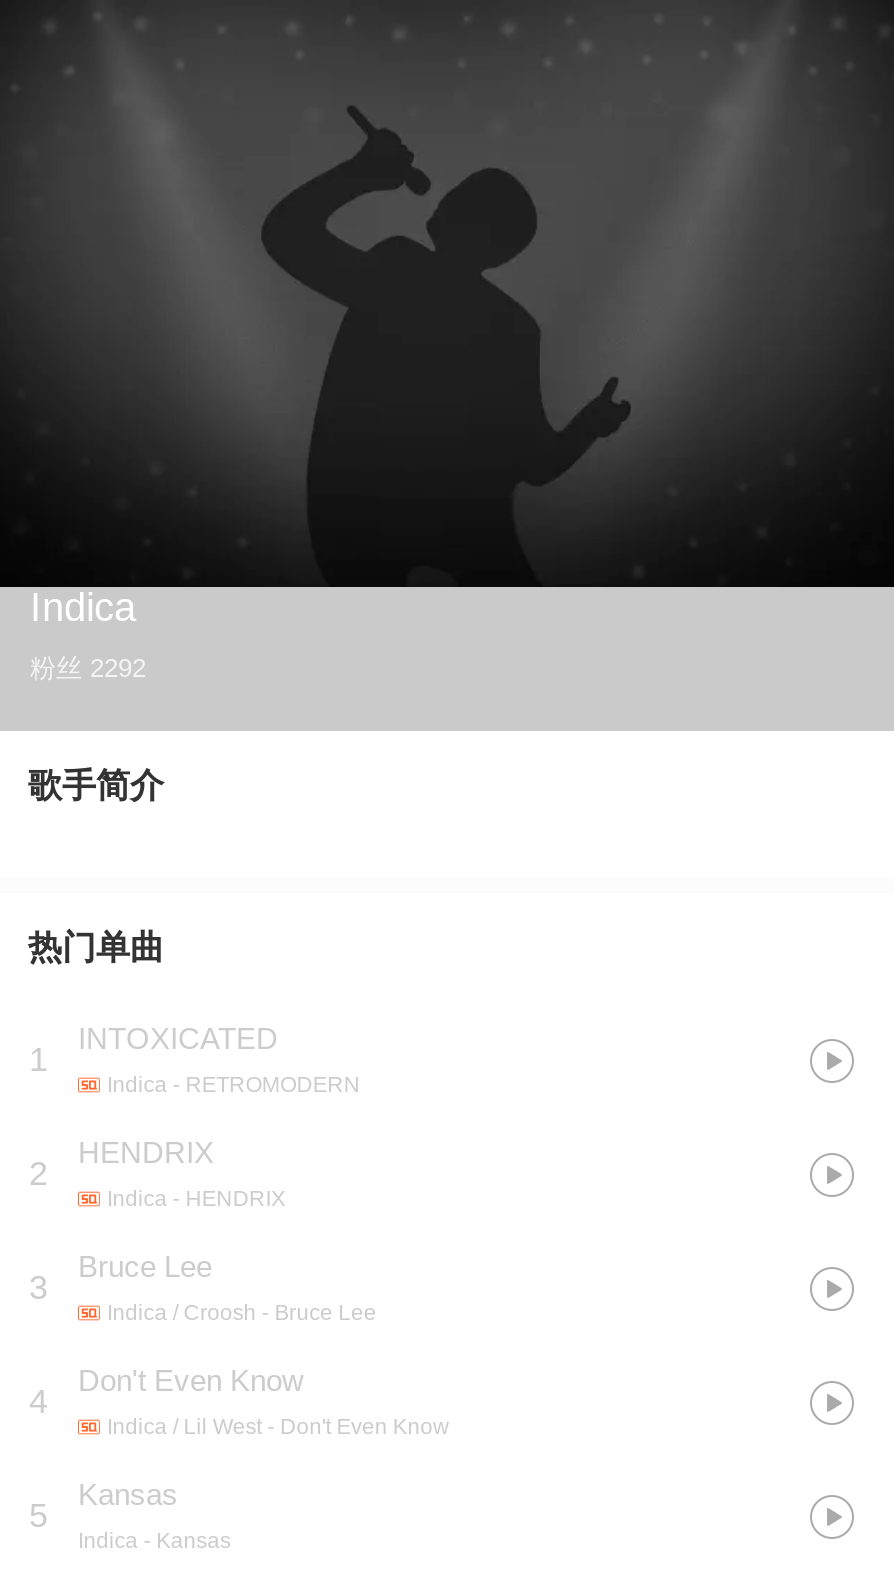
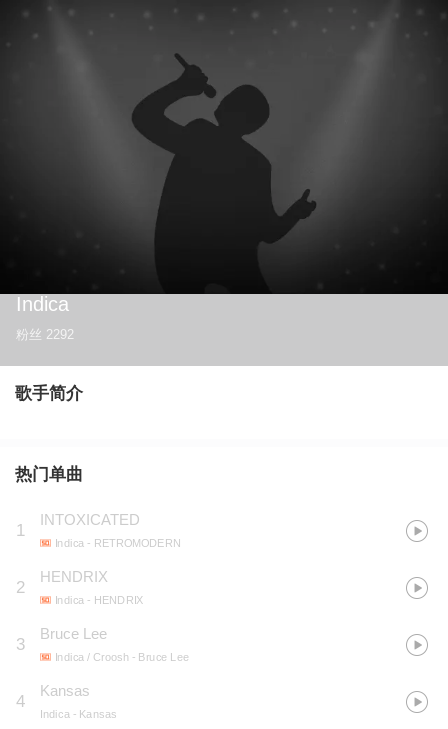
- Don't Even Know
- Indica / Lil West - Don't Even Know
- 5
